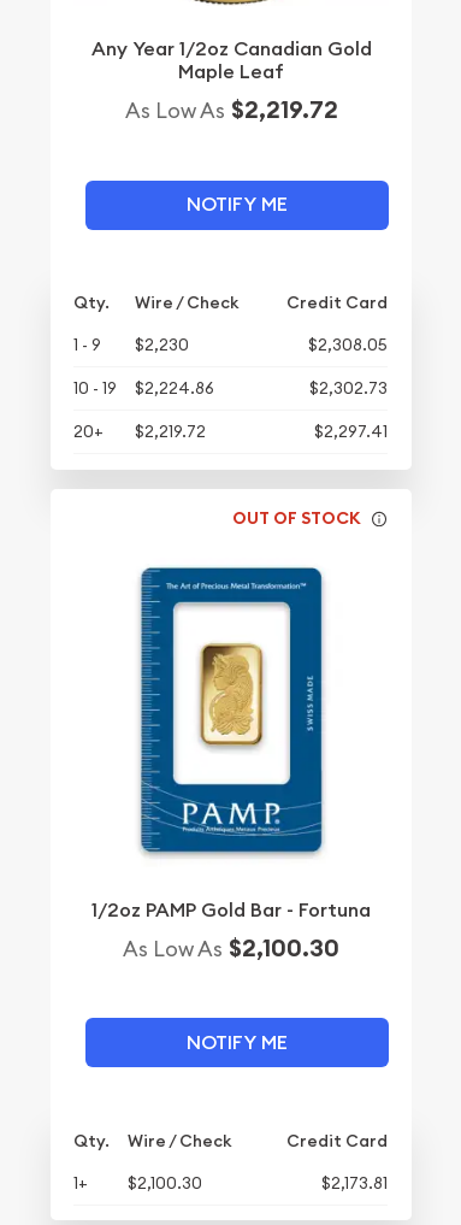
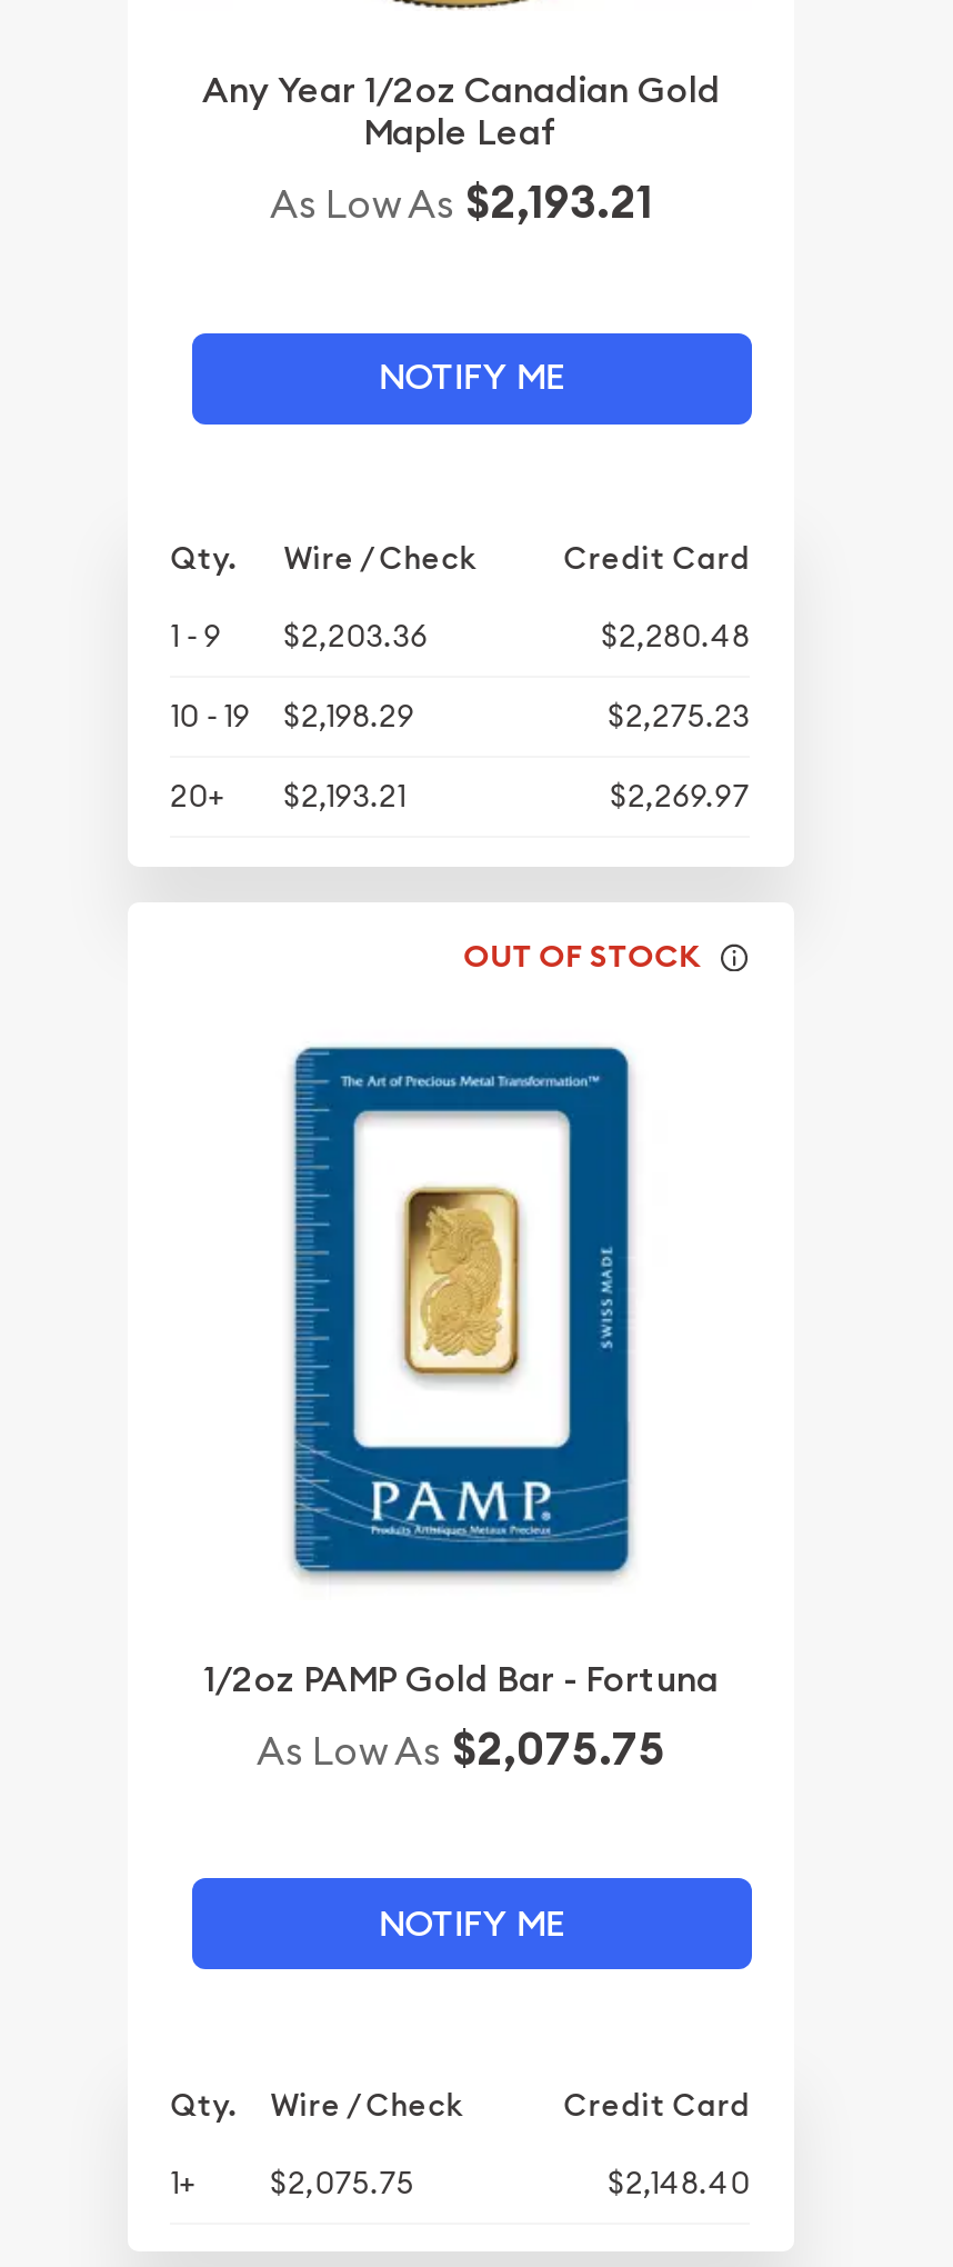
- As Low As $2,219.72
+ As Low As $2,193.21

- 1 - 9 $2,230
+ 1 - 9 $2,203.36

- $2,308.05
+ $2,280.48

- 10 - 19 $2,224.86
+ 10 - 19 $2,198.29

- $2,302.73
+ $2,275.23

- 20+ $2,219.72
+ 20+ $2,193.21

- $2,297.41
+ $2,269.97

- As Low As $2,100.30
+ As Low As $2,075.75

- 1+ $2,100.30
+ 1+ $2,075.75

- $2,173.81
+ $2,148.40
